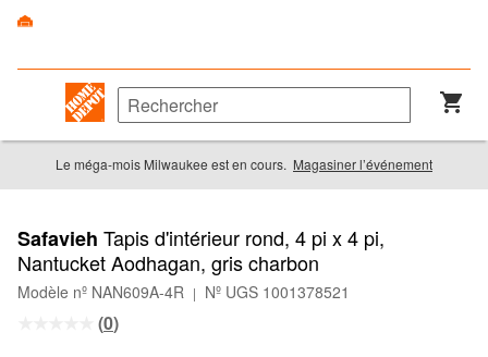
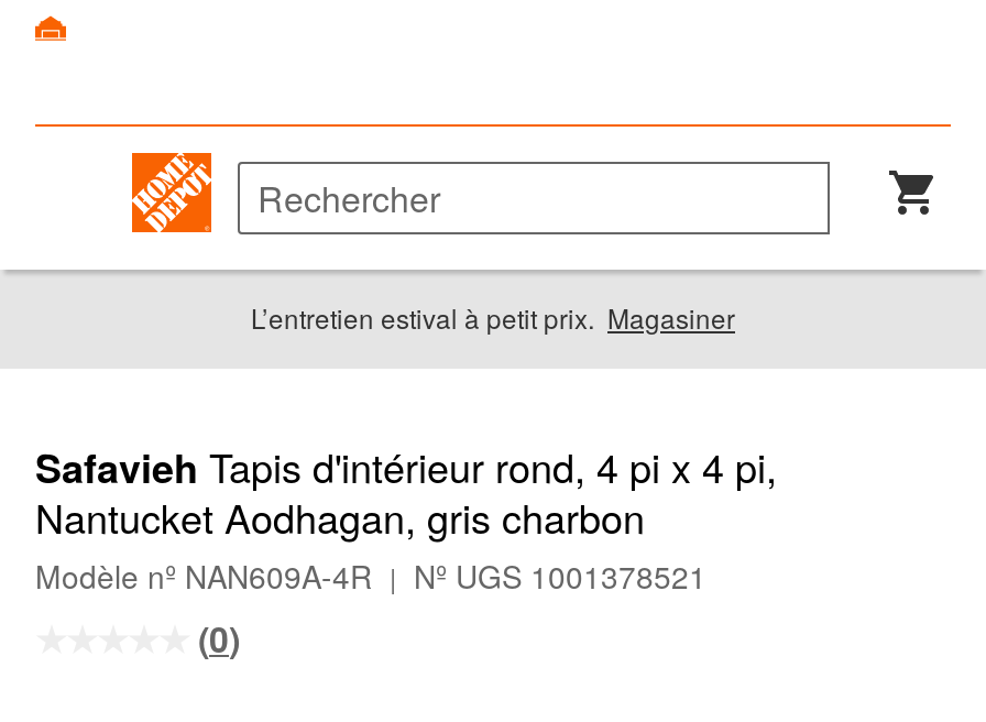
- Le méga-mois Milwaukee est en cours. Magasiner l’événement
+ L’entretien estival à petit prix. Magasiner
